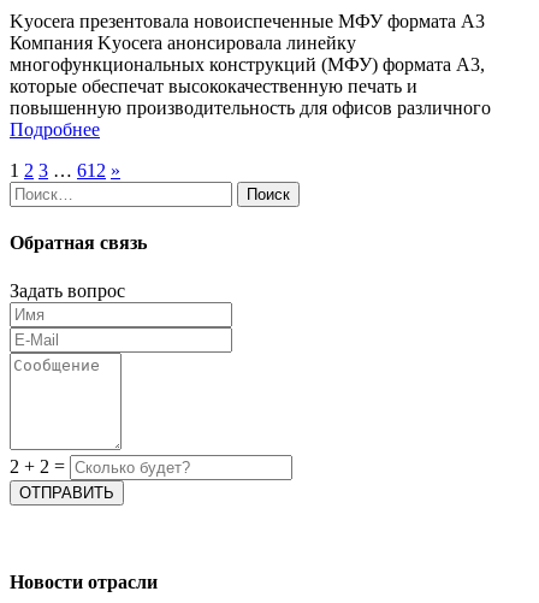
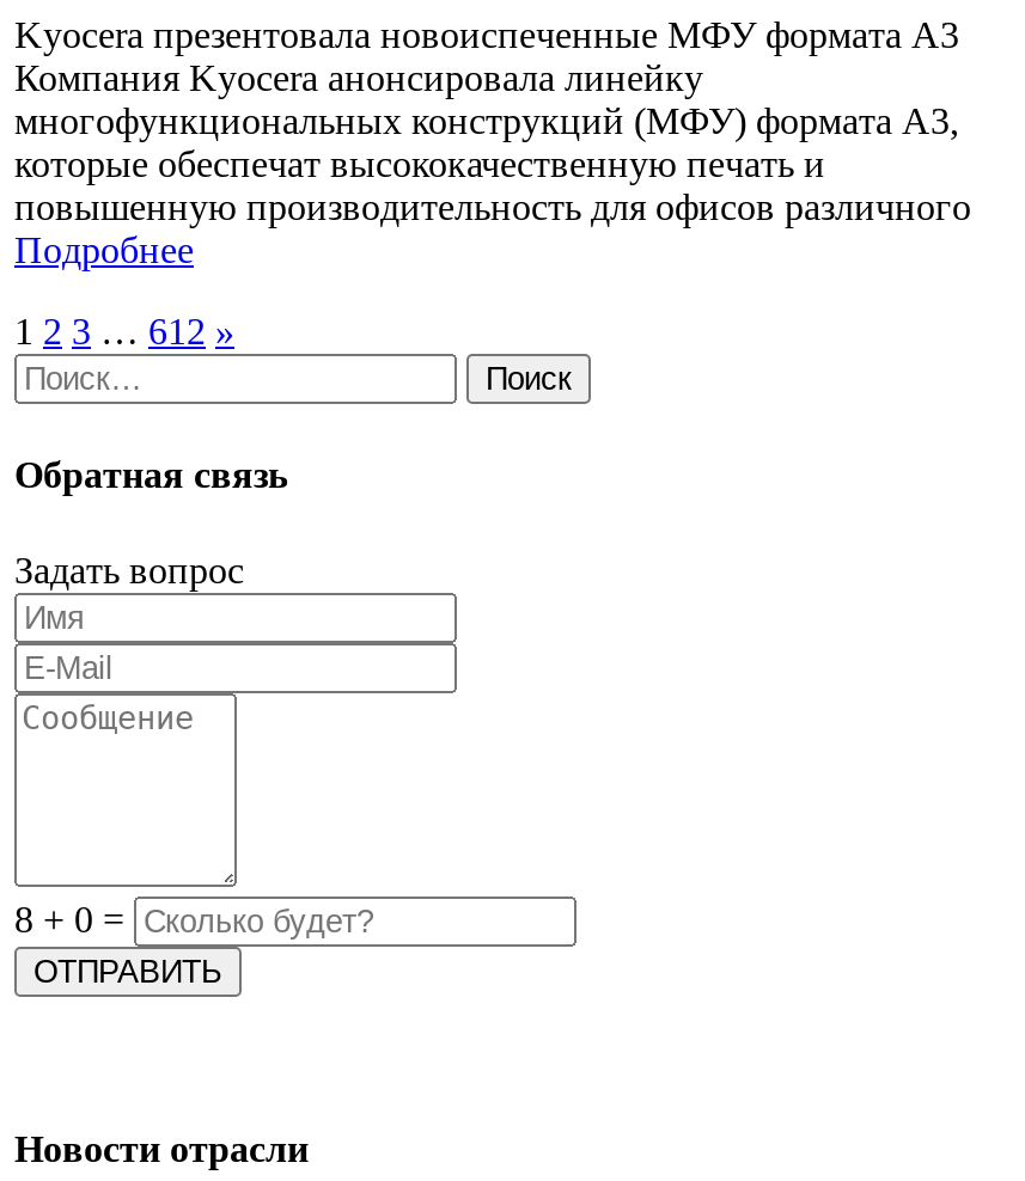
- 2 + 2 =
+ 8 + 0 =
